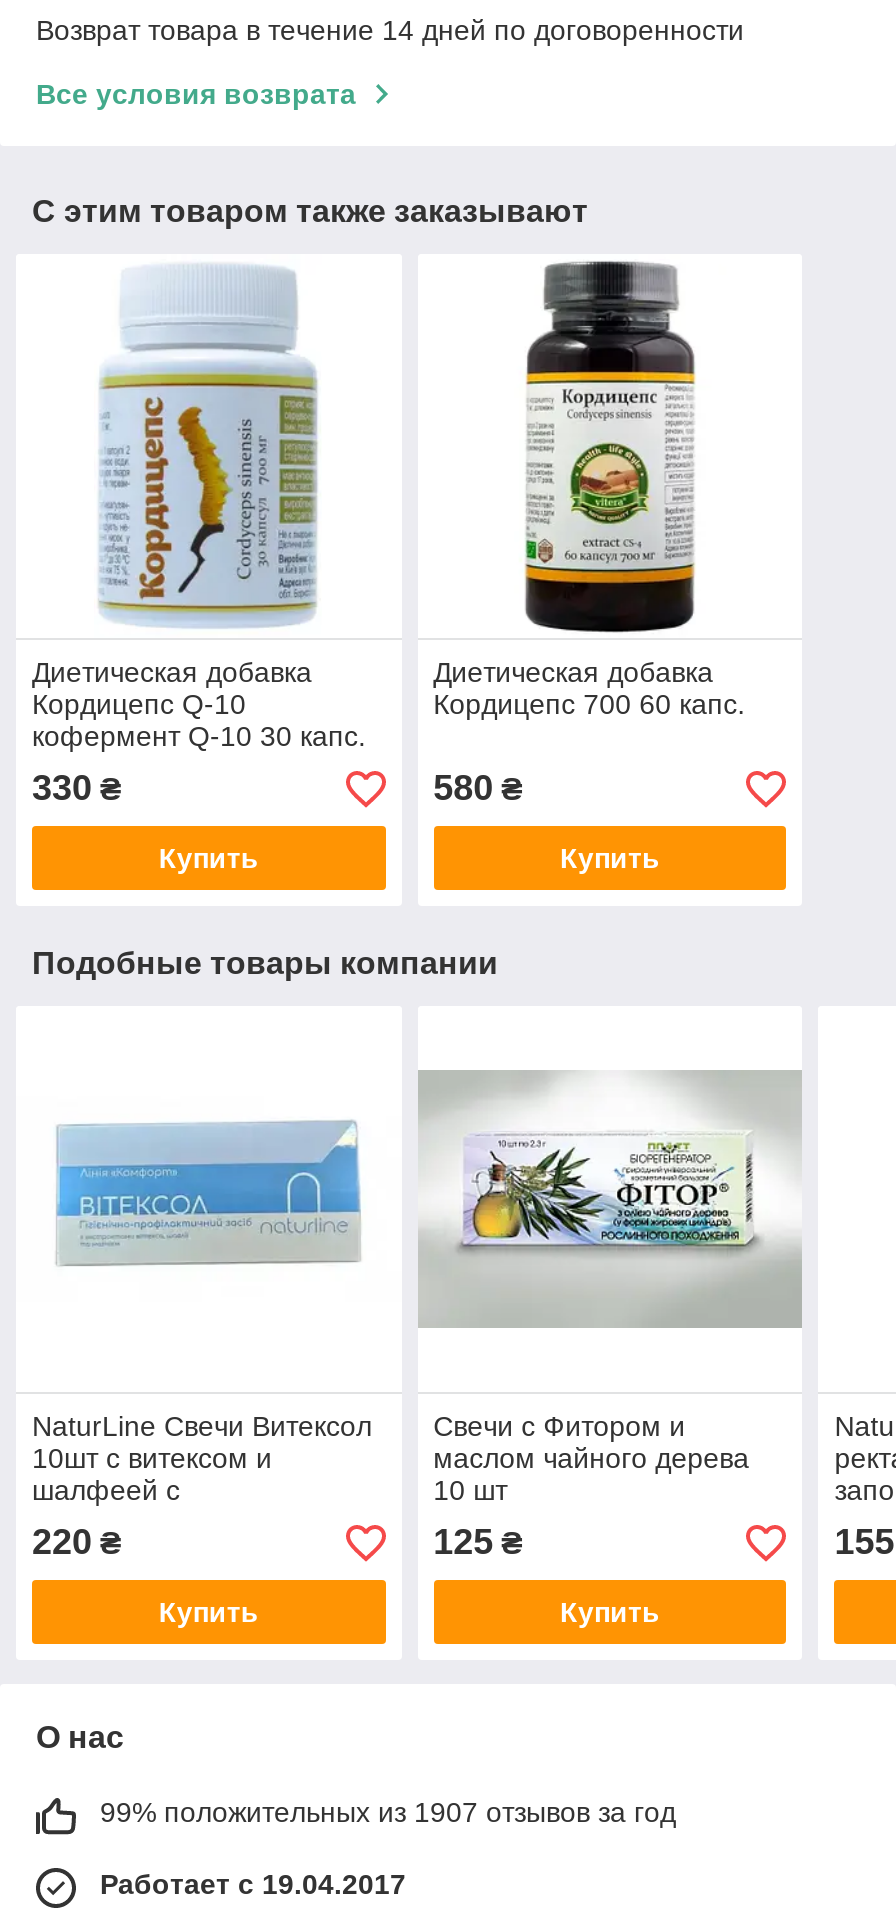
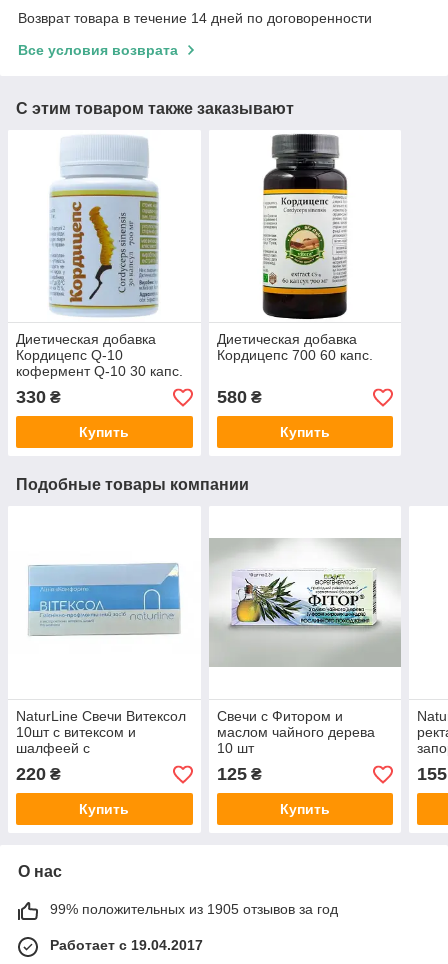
- 99% положительных из 1907 отзывов за год
+ 99% положительных из 1905 отзывов за год
